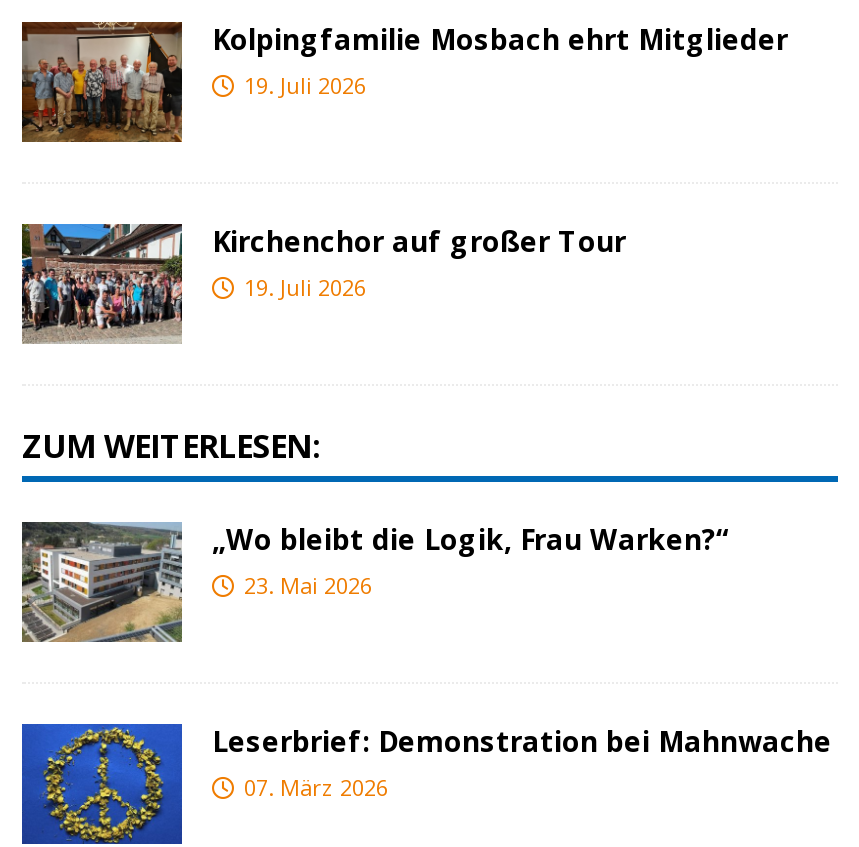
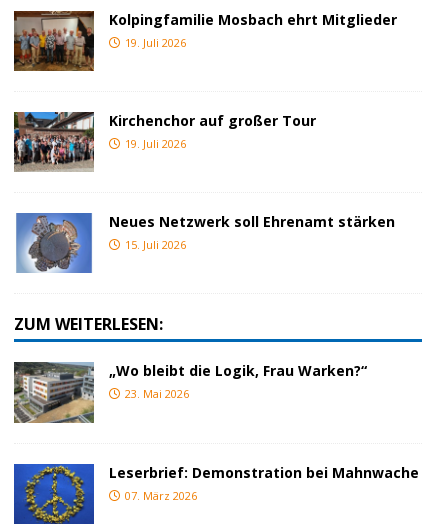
+ [image]
+ Neues Netzwerk soll Ehrenamt stärken
+ 15. Juli 2026
